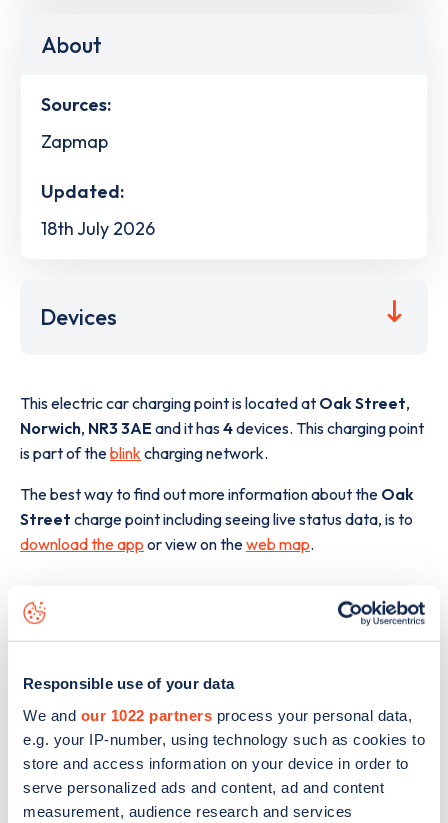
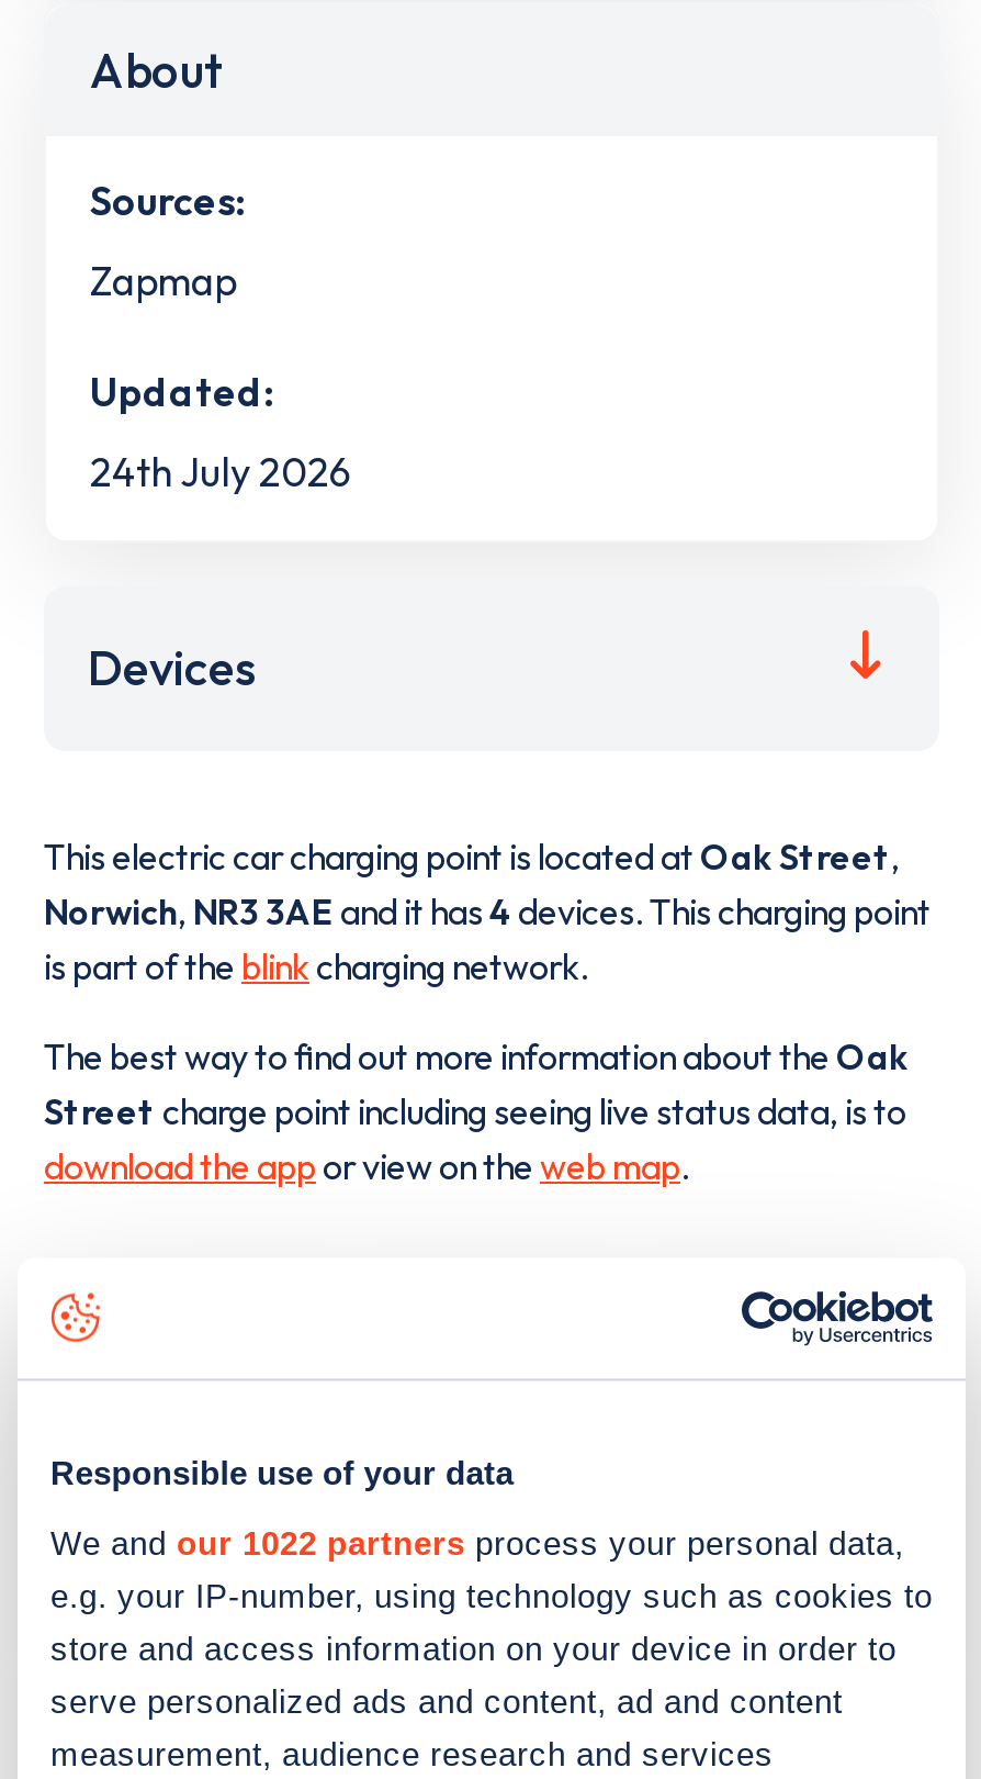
- 18th July 2026
+ 24th July 2026
